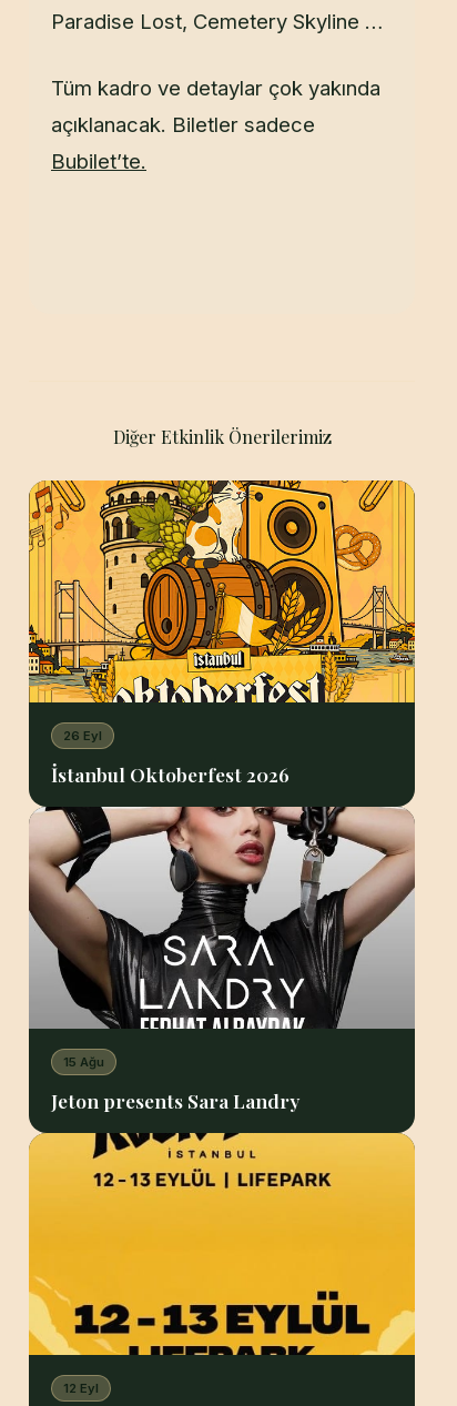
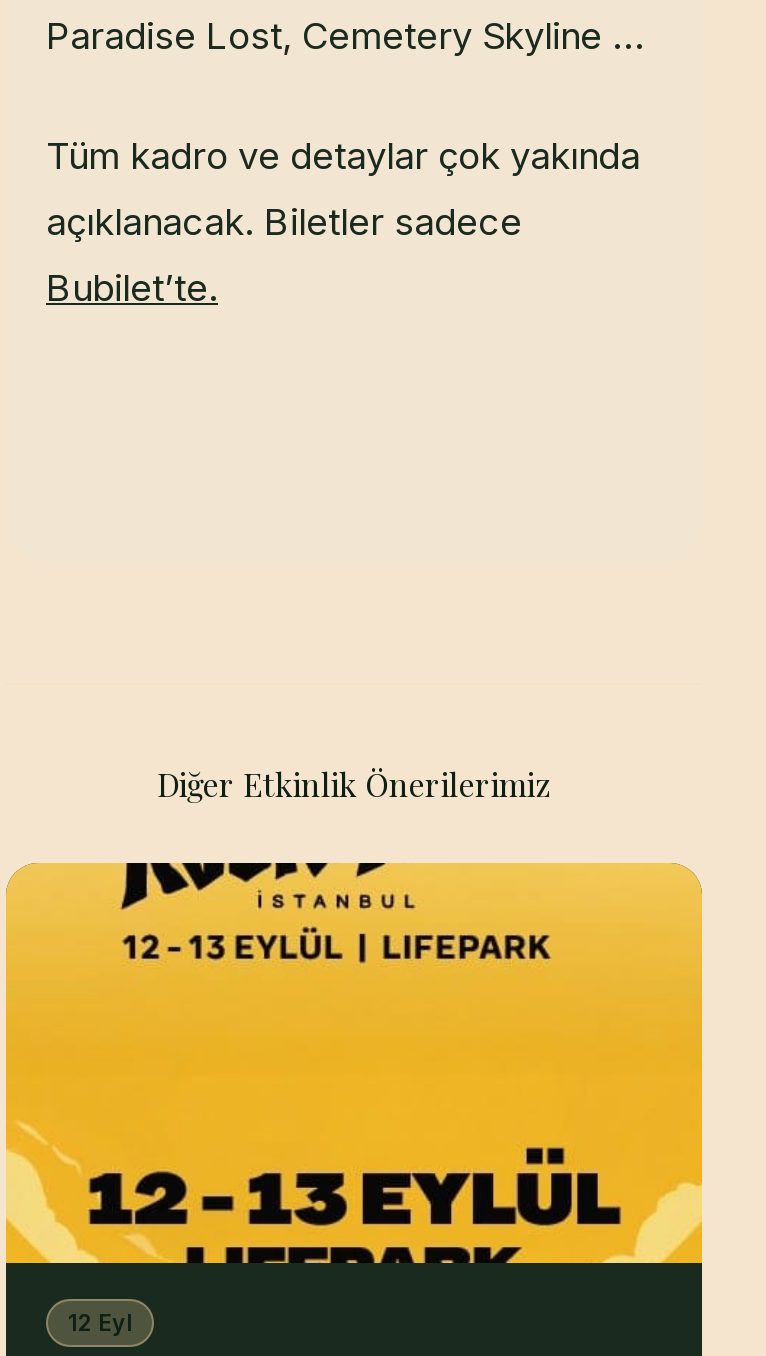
- [image]
- 26 Eyl
- İstanbul Oktoberfest 2026

- [image]
- 15 Ağu
- Jeton presents Sara Landry
